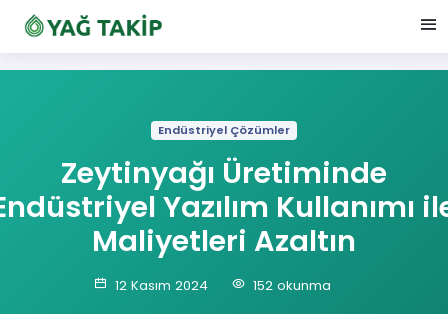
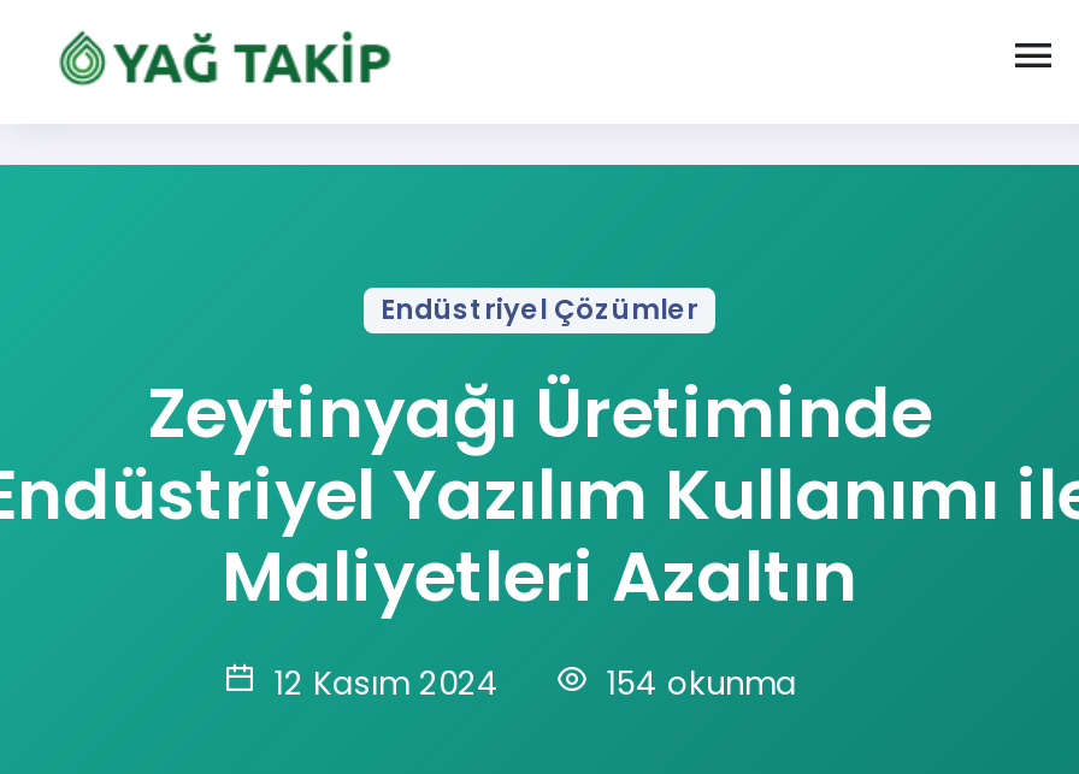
- 152 okunma
+ 154 okunma
